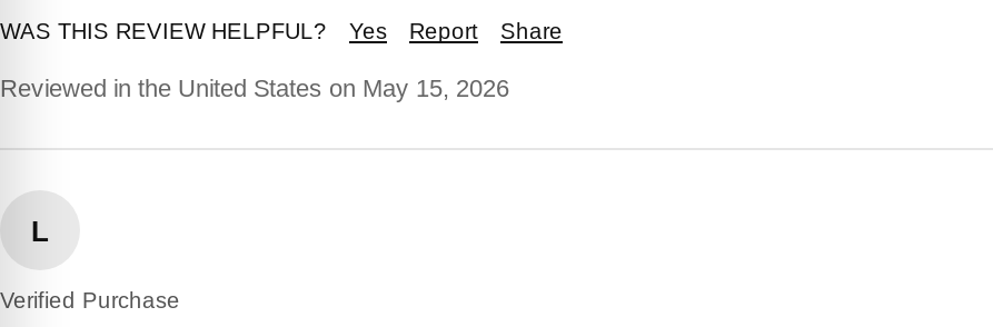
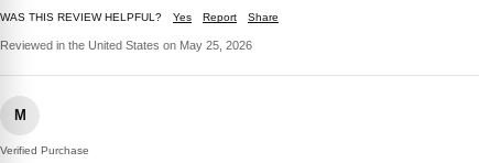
- Reviewed in the United States on May 15, 2026
+ Reviewed in the United States on May 25, 2026

- L
+ M
